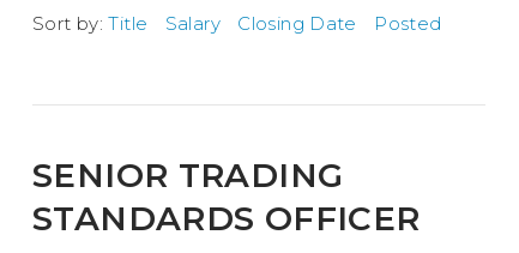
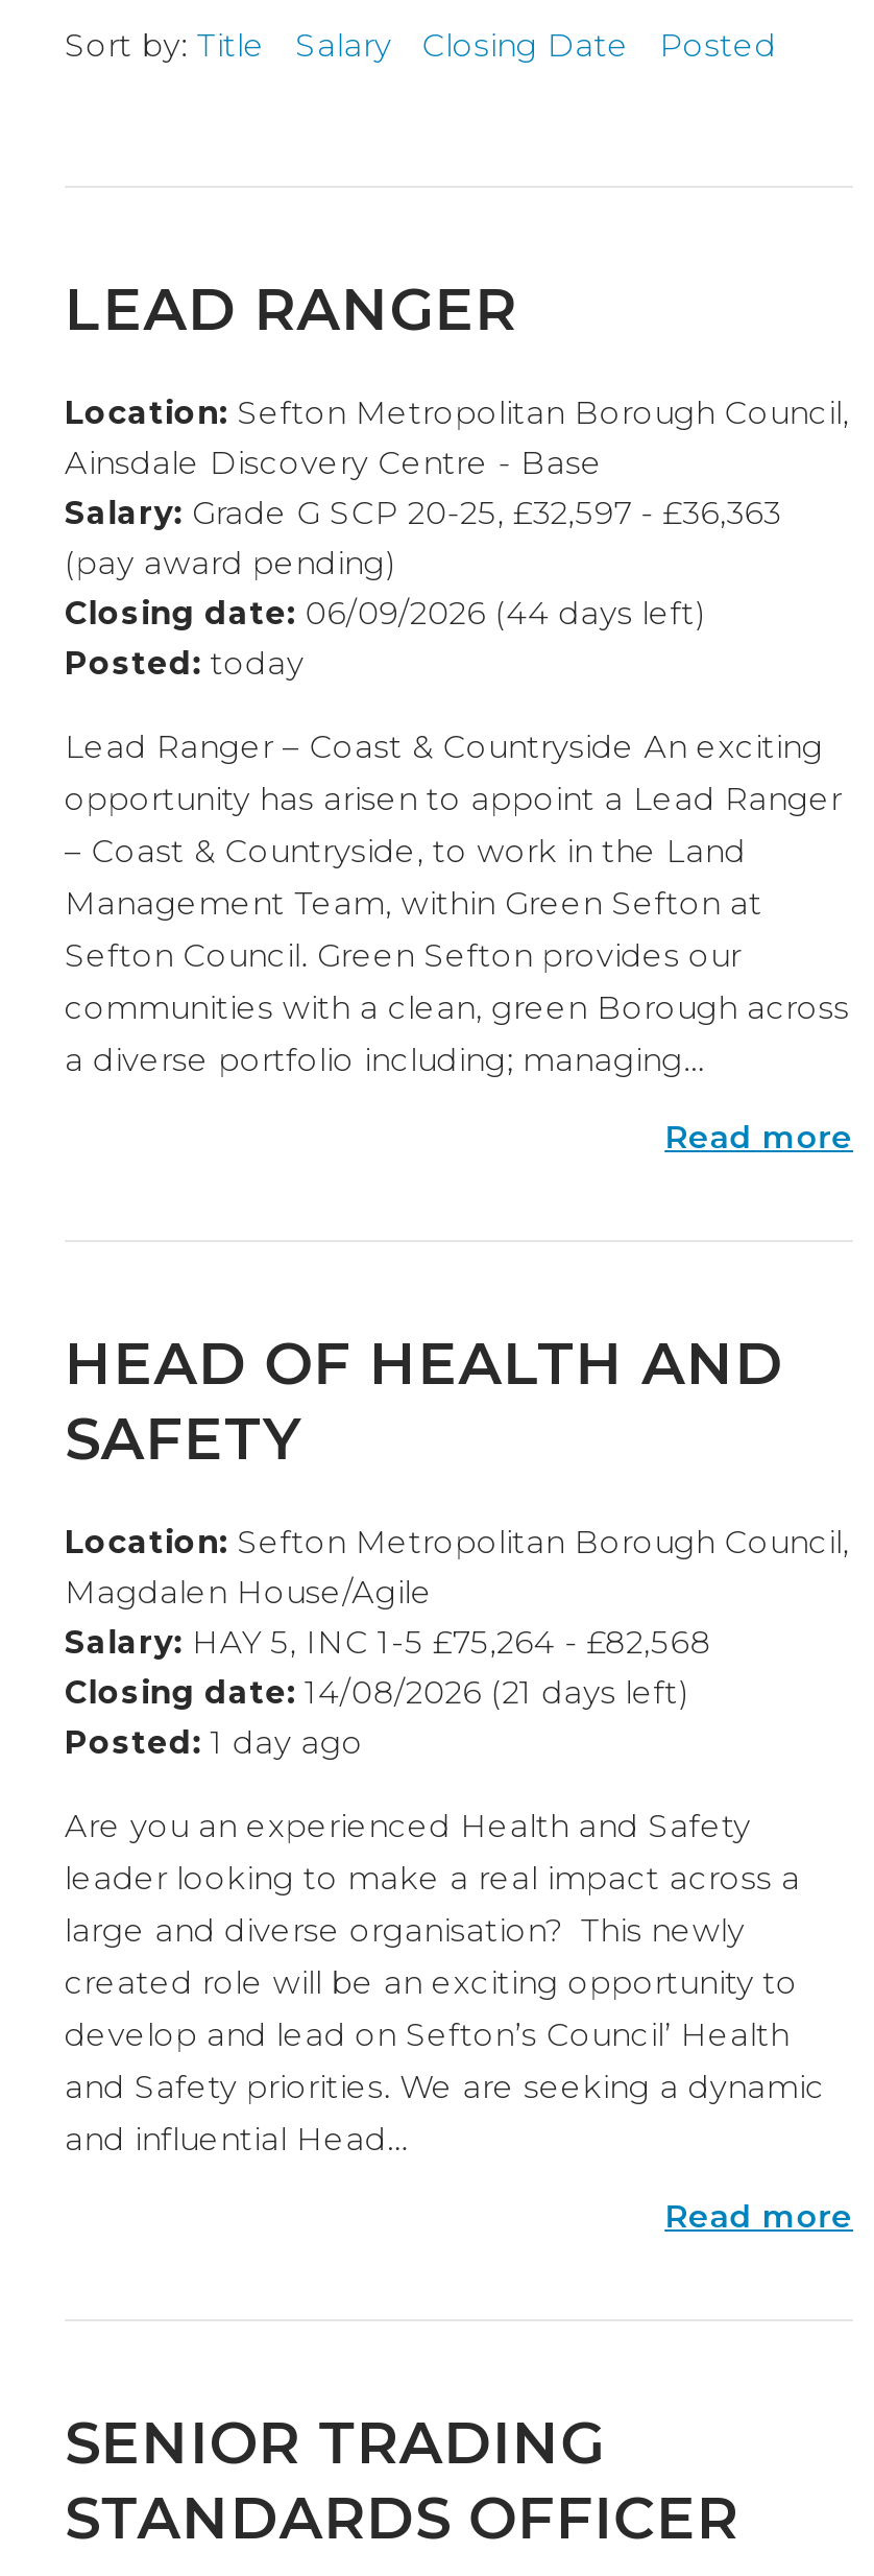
+ LEAD RANGER
+ Location: Sefton Metropolitan Borough Council,
+ Ainsdale Discovery Centre - Base
+ Salary: Grade G SCP 20-25, £32,597 - £36,363
+ (pay award pending)
+ Closing date: 06/09/2026 (44 days left)
+ Posted: today
+ Lead Ranger – Coast & Countryside An exciting
+ opportunity has arisen to appoint a Lead Ranger
+ – Coast & Countryside, to work in the Land
+ Management Team, within Green Sefton at
+ Sefton Council. Green Sefton provides our
+ communities with a clean, green Borough across
+ a diverse portfolio including; managing...
+ Read more
+ HEAD OF HEALTH AND
+ SAFETY
+ Location: Sefton Metropolitan Borough Council,
+ Magdalen House/Agile
+ Salary: HAY 5, INC 1-5 £75,264 - £82,568
+ Closing date: 14/08/2026 (21 days left)
+ Posted: 1 day ago
+ Are you an experienced Health and Safety
+ leader looking to make a real impact across a
+ large and diverse organisation? This newly
+ created role will be an exciting opportunity to
+ develop and lead on Sefton’s Council’ Health
+ and Safety priorities. We are seeking a dynamic
+ and influential Head...
+ Read more
